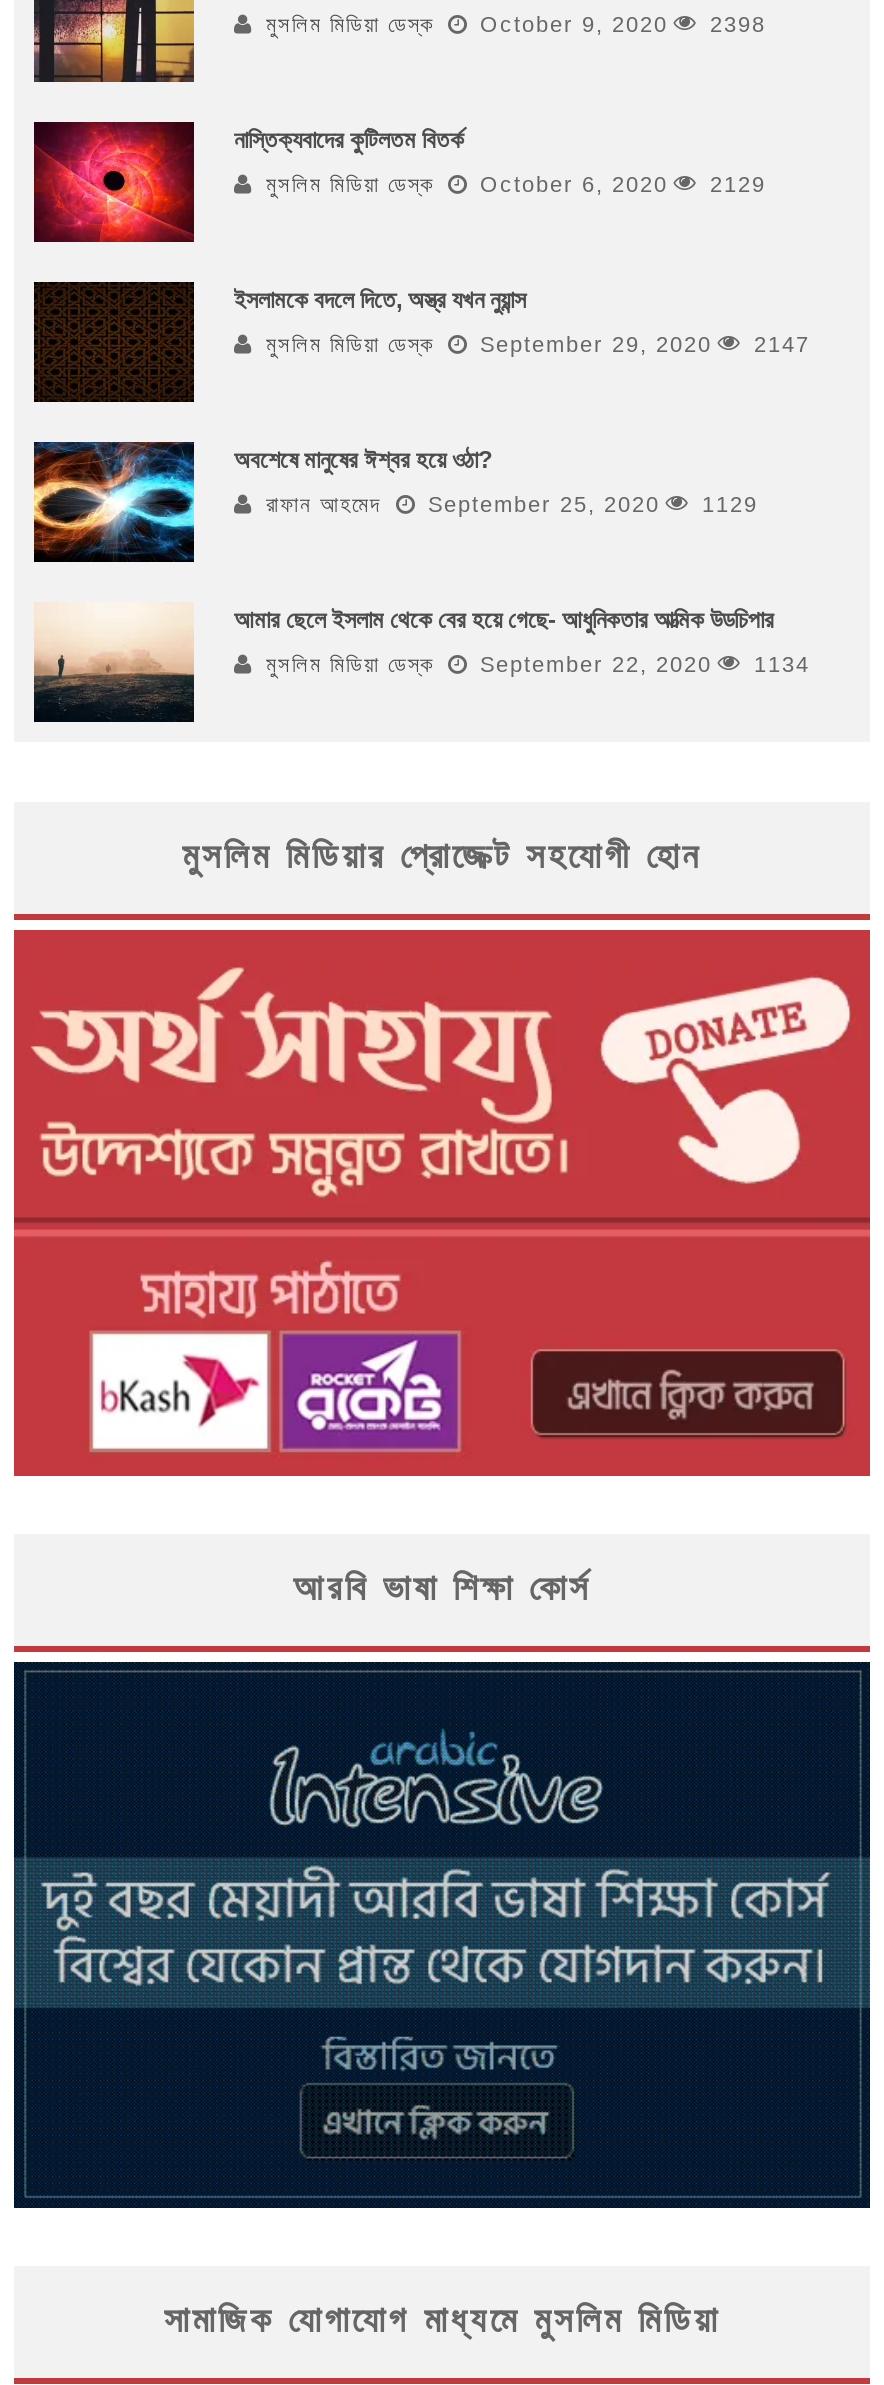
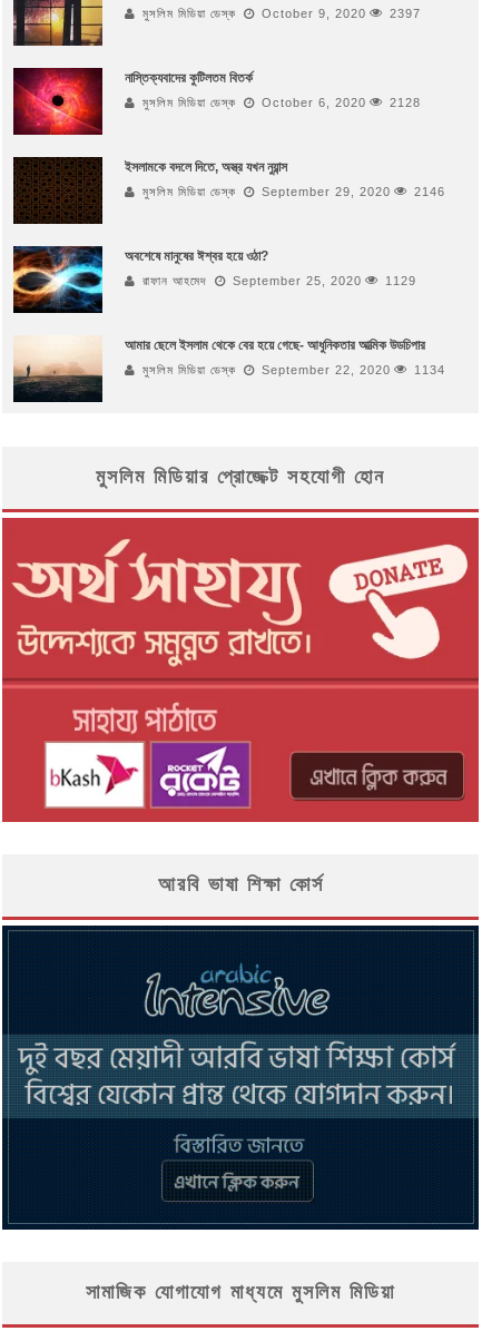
- মুসলিম মিডিয়া ডেস্ক October 9, 2020 2398
+ মুসলিম মিডিয়া ডেস্ক October 9, 2020 2397

- মুসলিম মিডিয়া ডেস্ক October 6, 2020 2129
+ মুসলিম মিডিয়া ডেস্ক October 6, 2020 2128

- মুসলিম মিডিয়া ডেস্ক September 29, 2020 2147
+ মুসলিম মিডিয়া ডেস্ক September 29, 2020 2146
